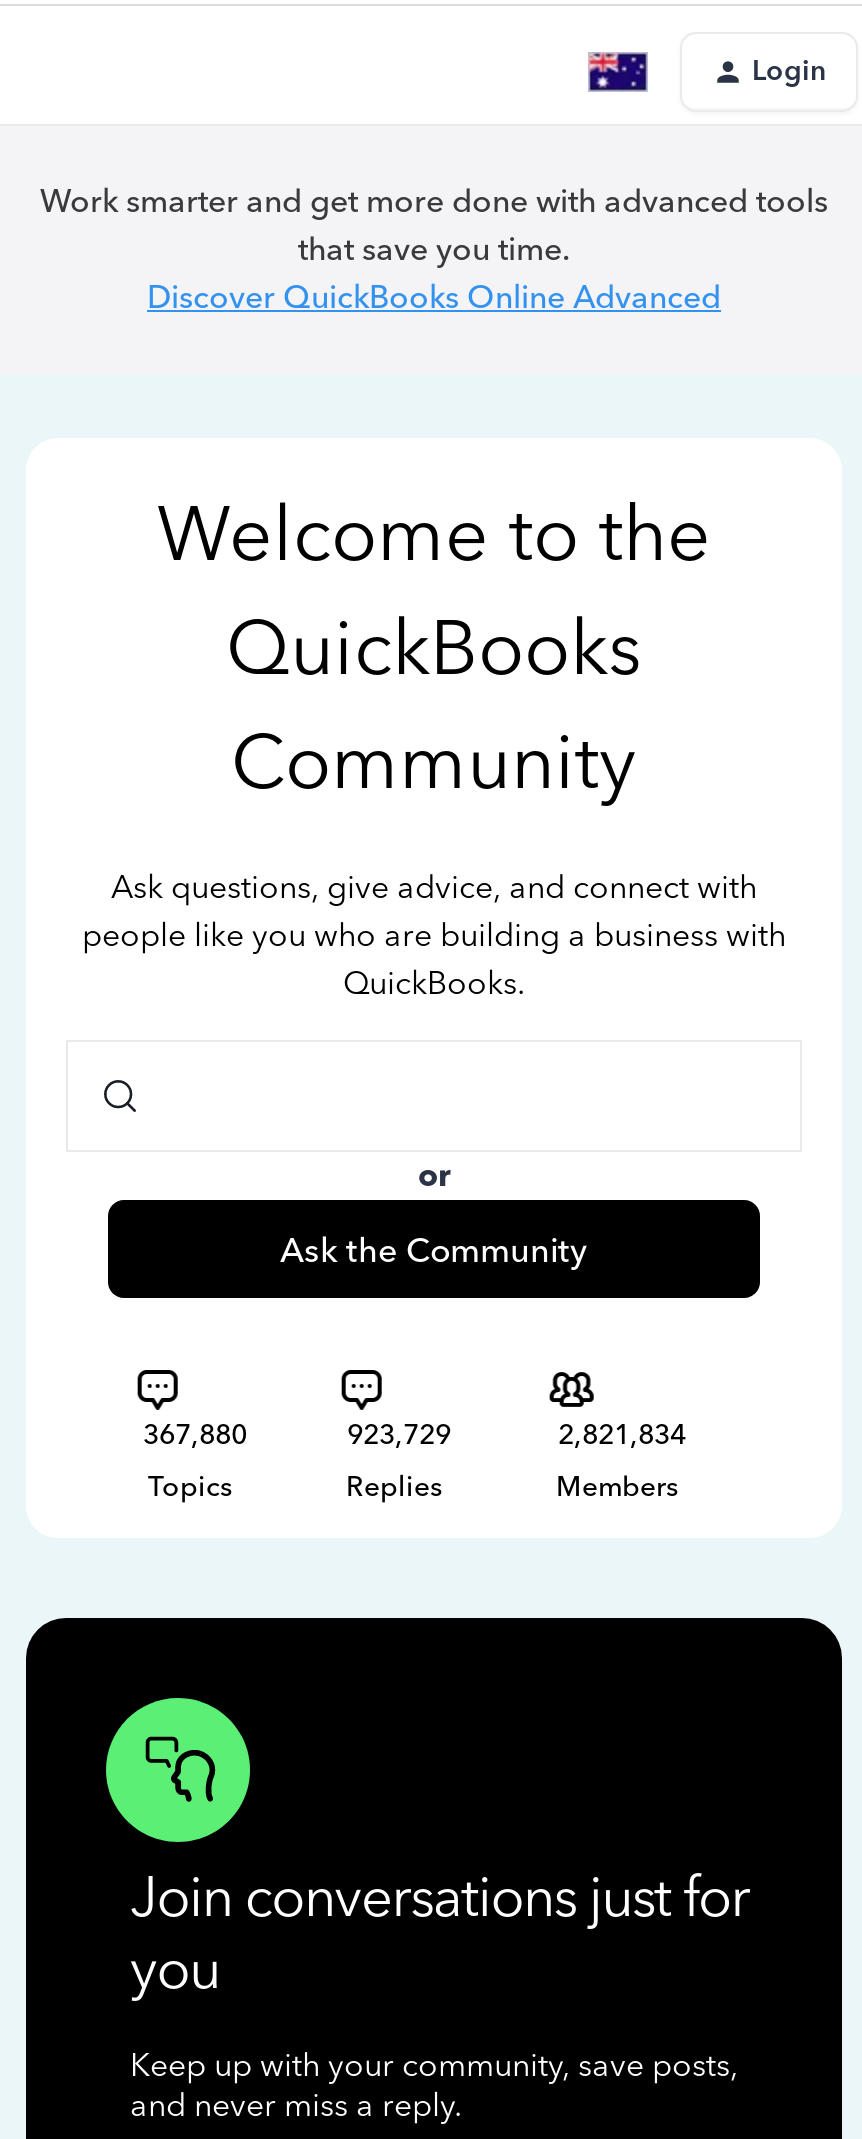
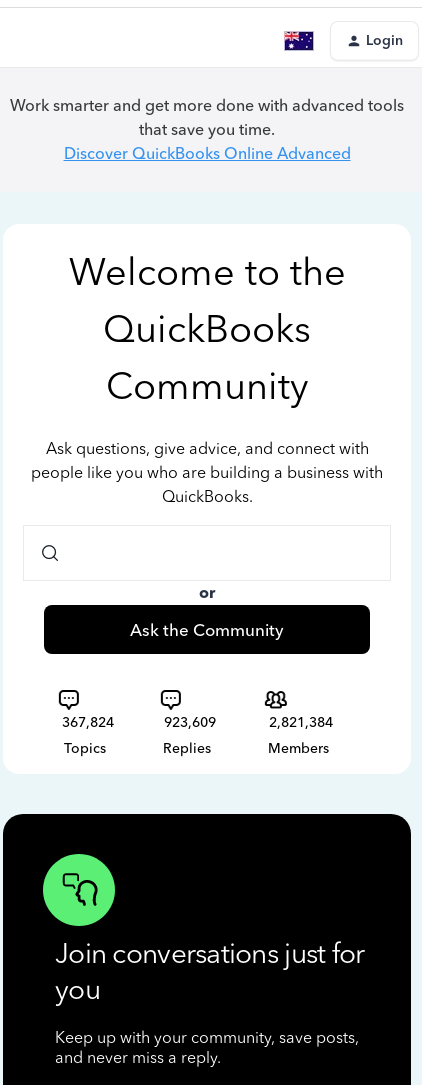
- 367,880
+ 367,824

- 923,729
+ 923,609

- 2,821,834
+ 2,821,384
